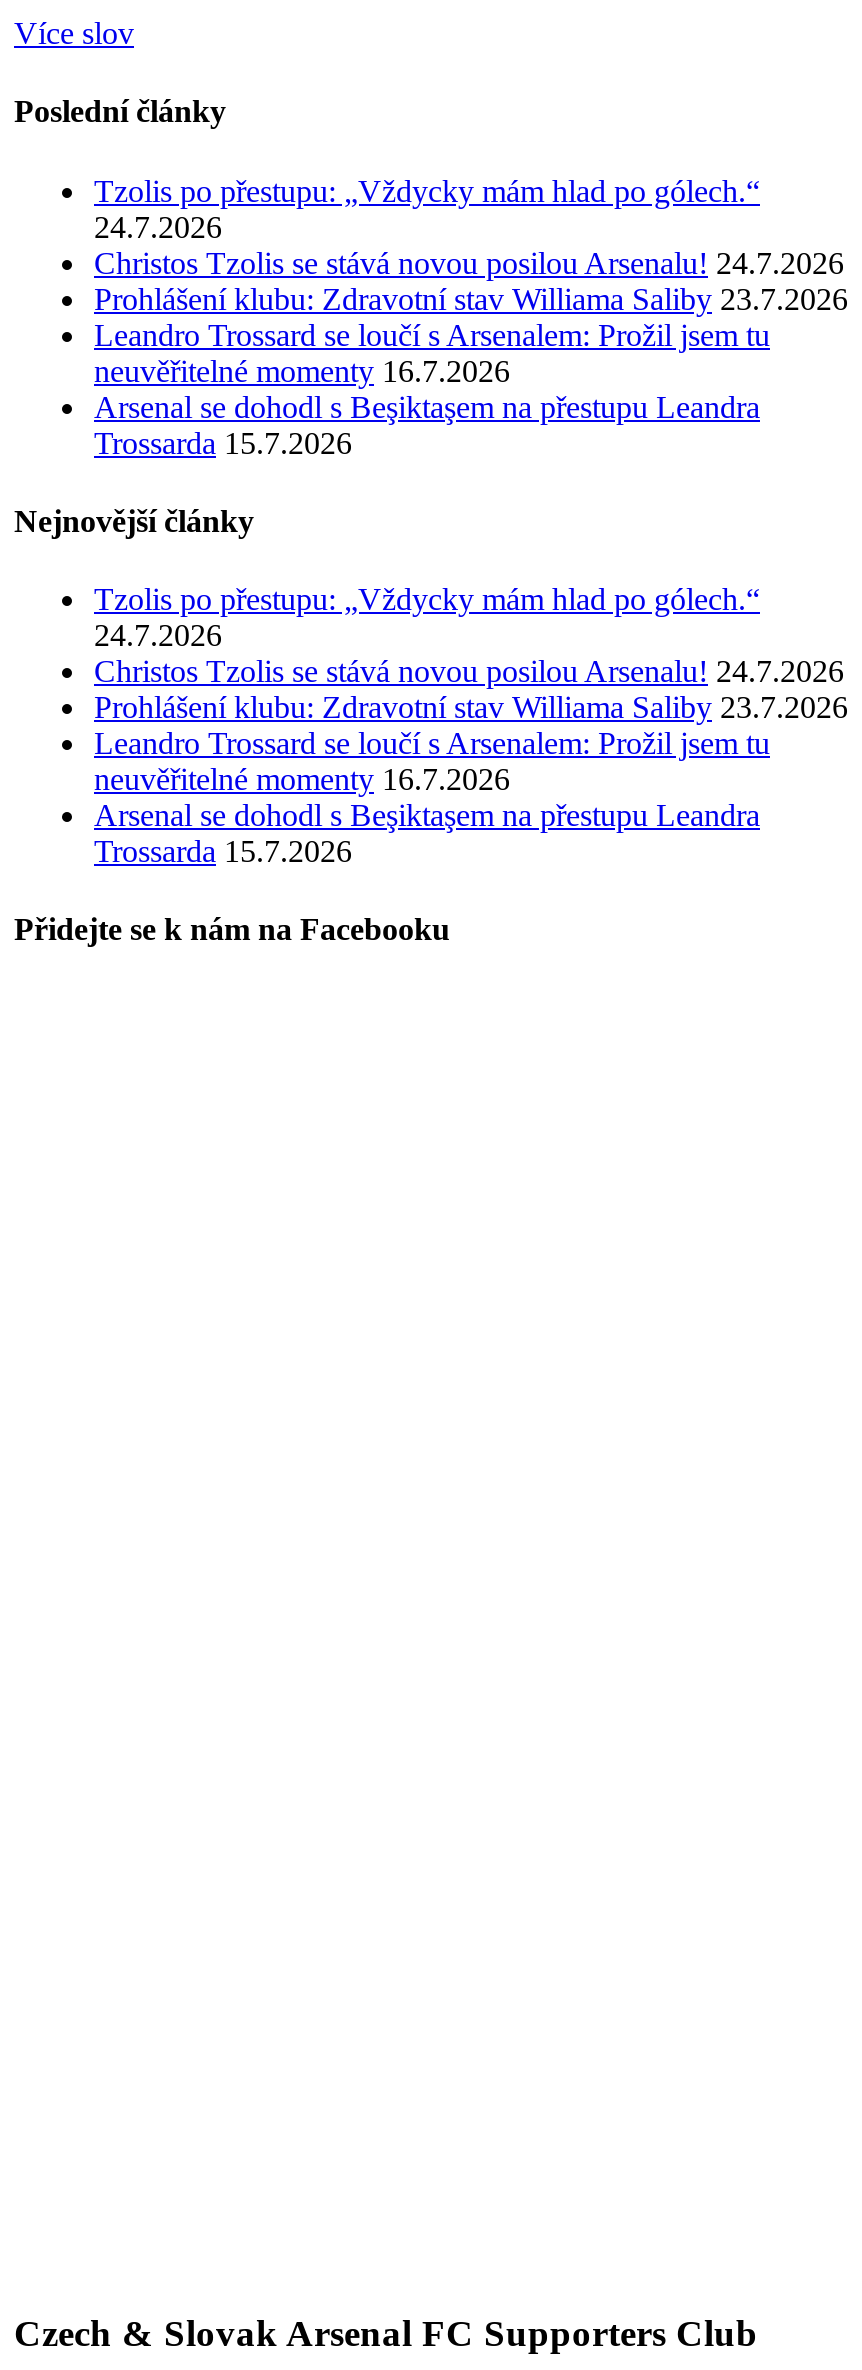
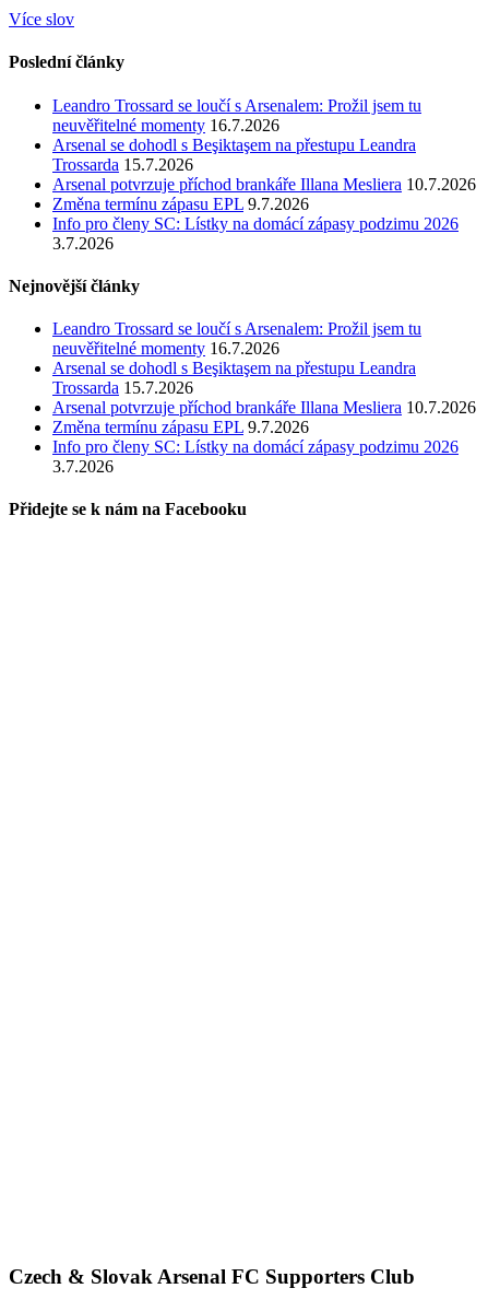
- Tzolis po přestupu: „Vždycky mám hlad po gólech.“
- 24.7.2026
- Christos Tzolis se stává novou posilou Arsenalu! 24.7.2026
- Prohlášení klubu: Zdravotní stav Williama Saliby 23.7.2026

moved up: Leandro Trossard se loučí s Arsenalem: Prožil jsem tu | neuvěřitelné momenty 16.7.2026 | Arsenal se dohodl s Beşiktaşem na přestupu Leandra | Trossarda 15.7.2026

+ Arsenal potvrzuje příchod brankáře Illana Mesliera 10.7.2026
+ Změna termínu zápasu EPL 9.7.2026
+ Info pro členy SC: Lístky na domácí zápasy podzimu 2026
+ 3.7.2026

- Tzolis po přestupu: „Vždycky mám hlad po gólech.“
- 24.7.2026
- Christos Tzolis se stává novou posilou Arsenalu! 24.7.2026
- Prohlášení klubu: Zdravotní stav Williama Saliby 23.7.2026

moved up: Leandro Trossard se loučí s Arsenalem: Prožil jsem tu | neuvěřitelné momenty 16.7.2026 | Arsenal se dohodl s Beşiktaşem na přestupu Leandra | Trossarda 15.7.2026

+ Arsenal potvrzuje příchod brankáře Illana Mesliera 10.7.2026
+ Změna termínu zápasu EPL 9.7.2026
+ Info pro členy SC: Lístky na domácí zápasy podzimu 2026
+ 3.7.2026
